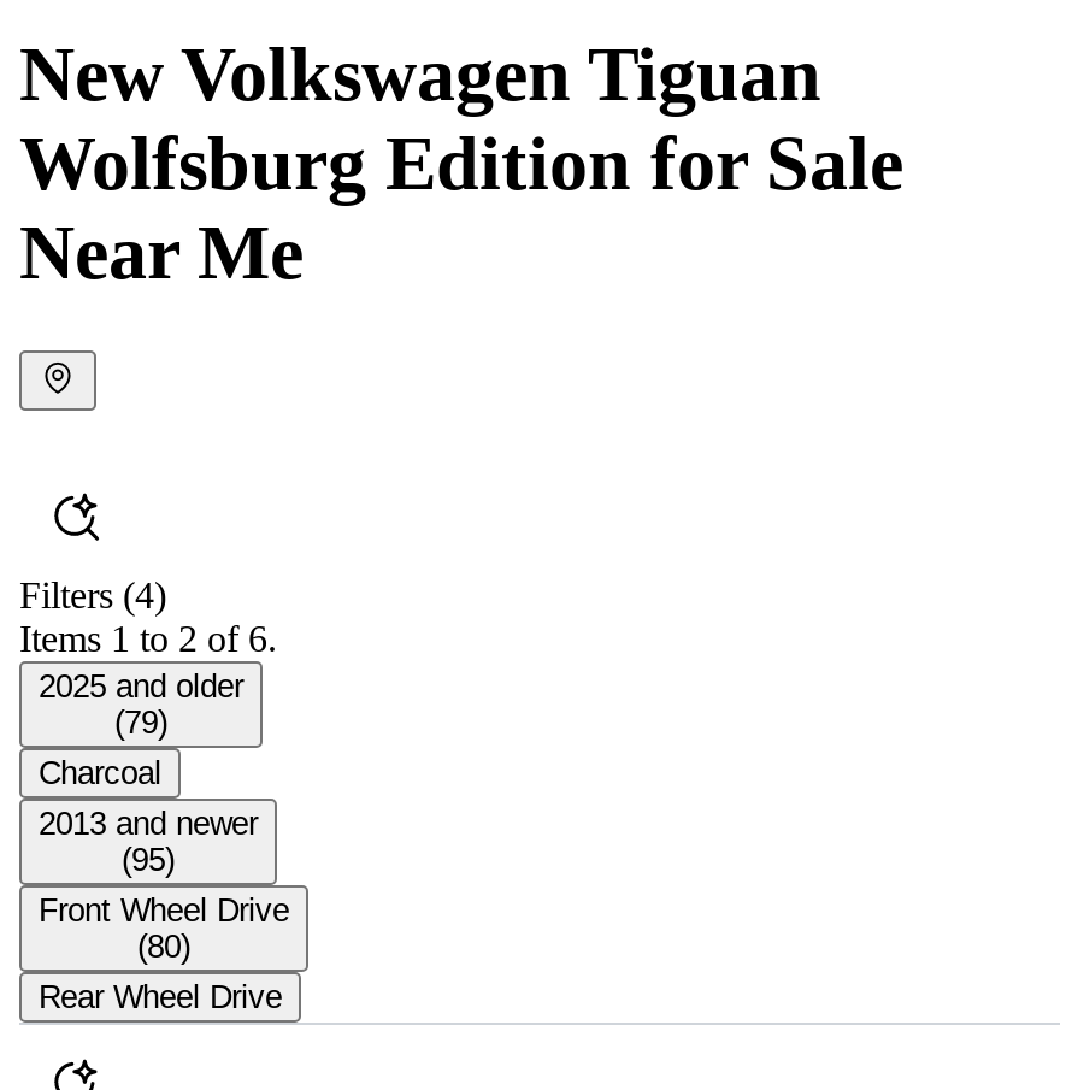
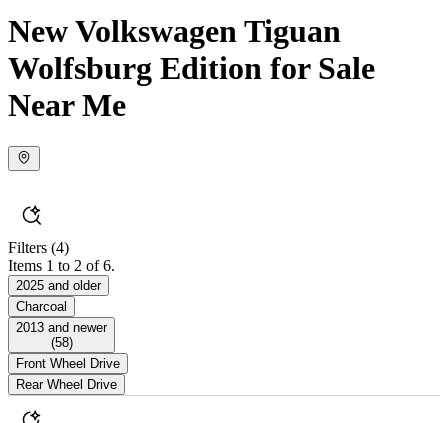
- (79)

- (95)
+ (58)

- (80)
